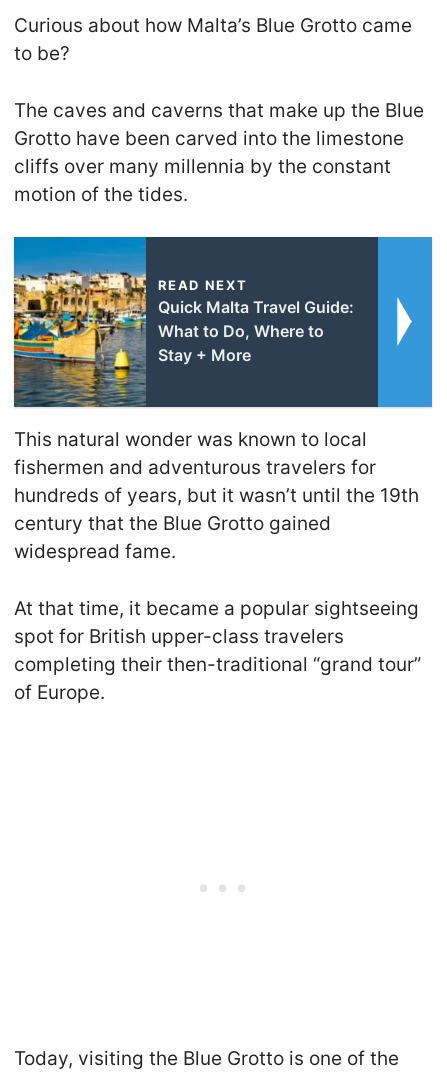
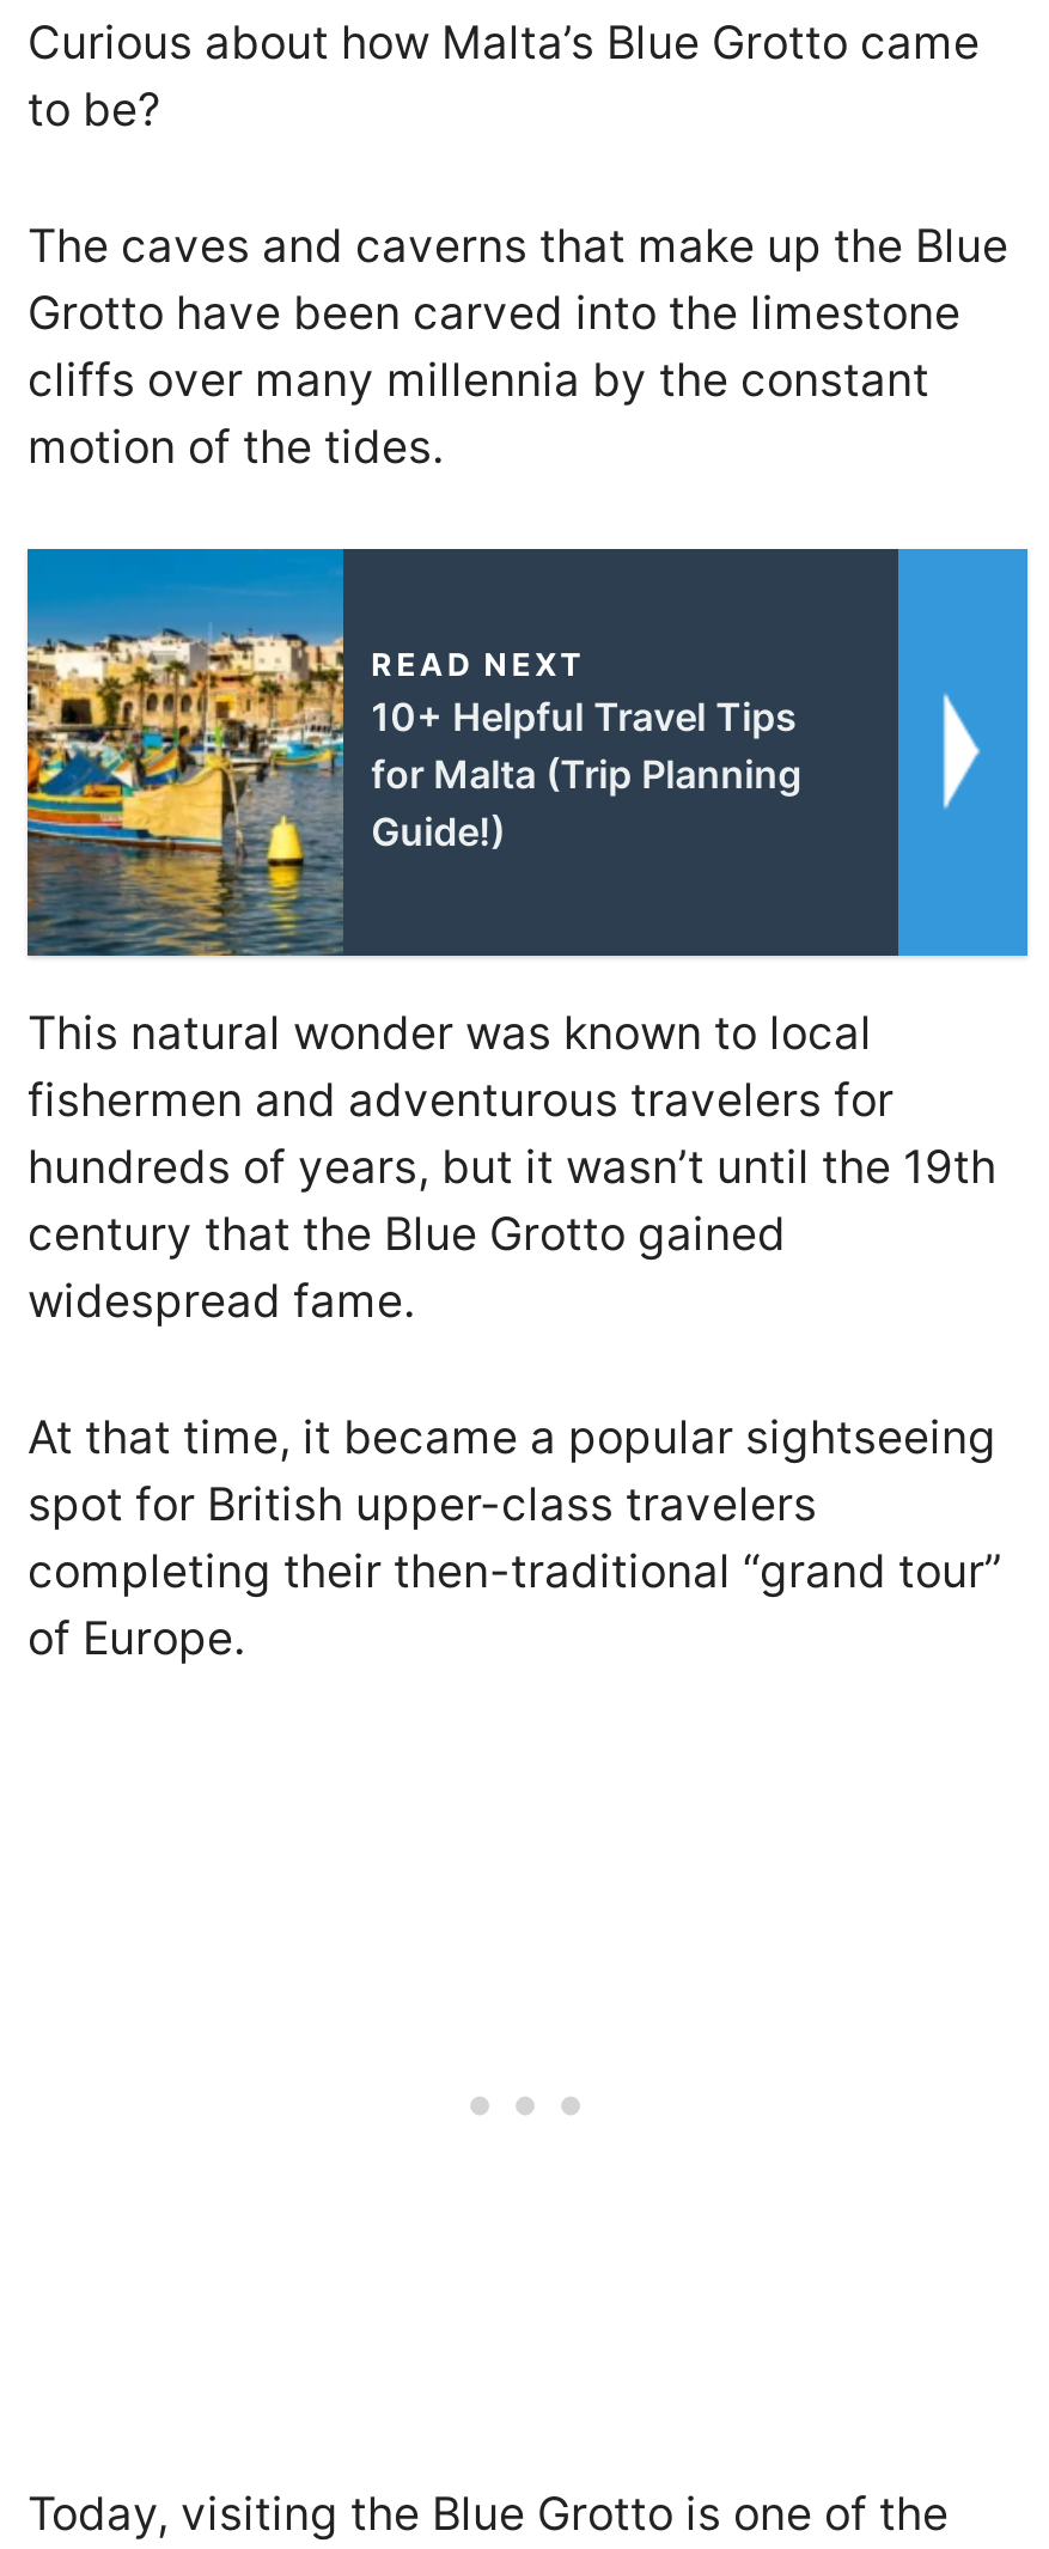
- Quick Malta Travel Guide:
- What to Do, Where to
- Stay + More
+ 10+ Helpful Travel Tips
+ for Malta (Trip Planning
+ Guide!)
